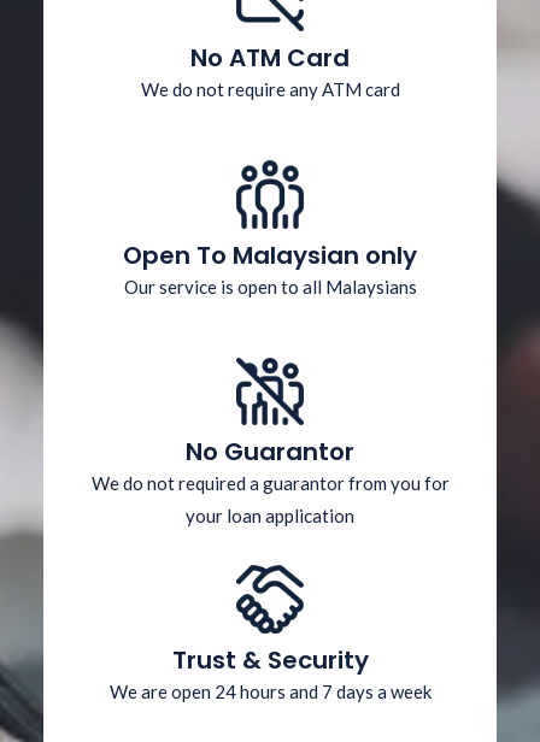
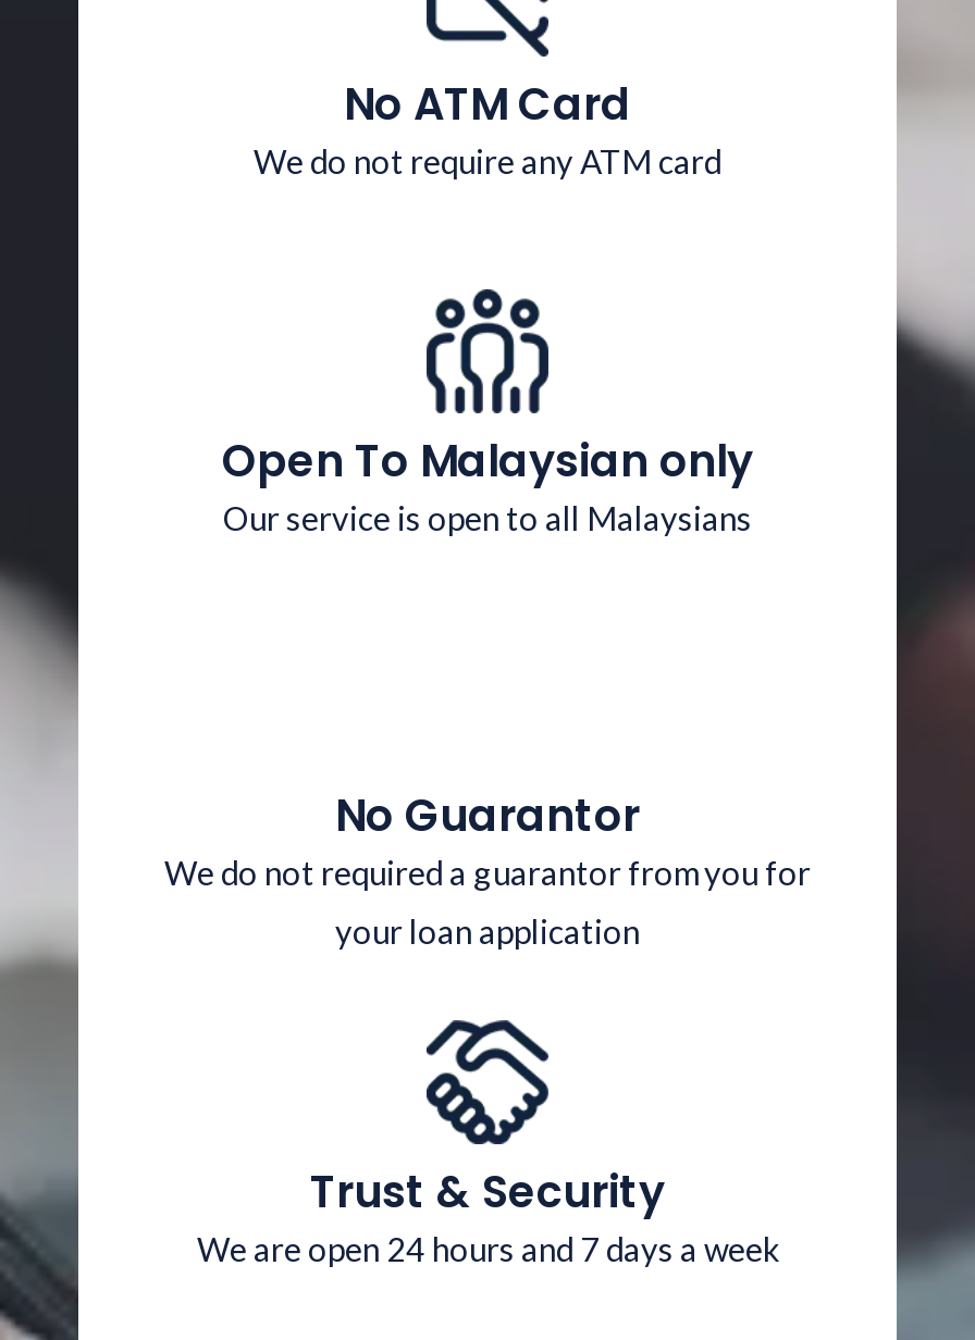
- [image]
